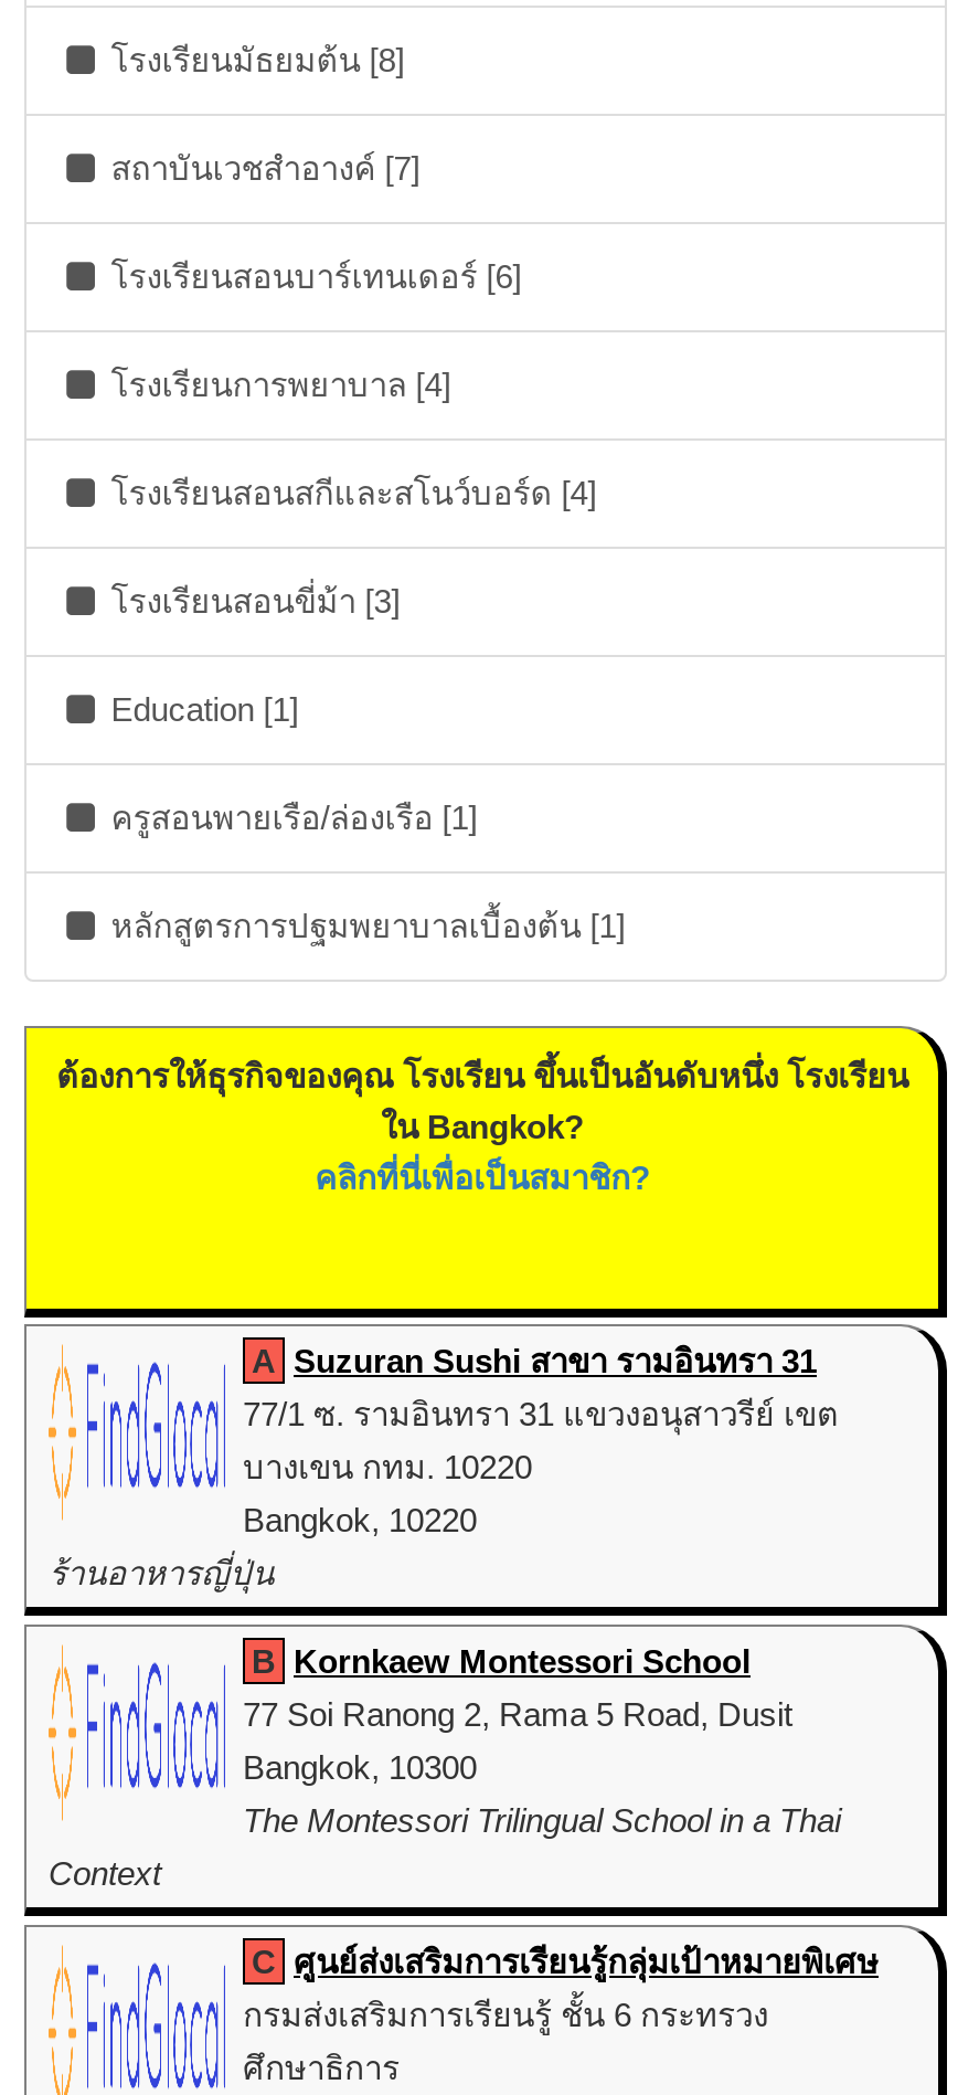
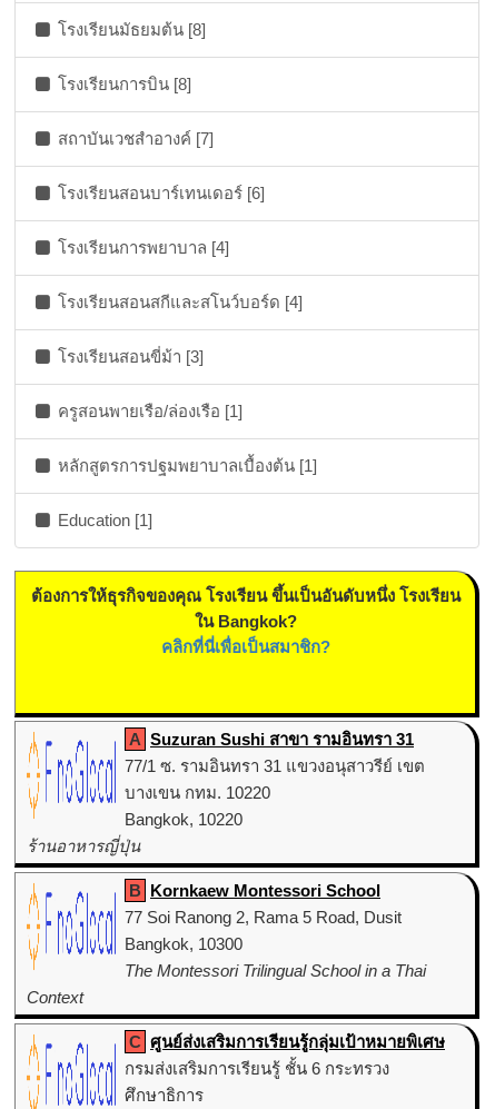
+ โรงเรียนการบิน [8]

- Education [1]

+ Education [1]
